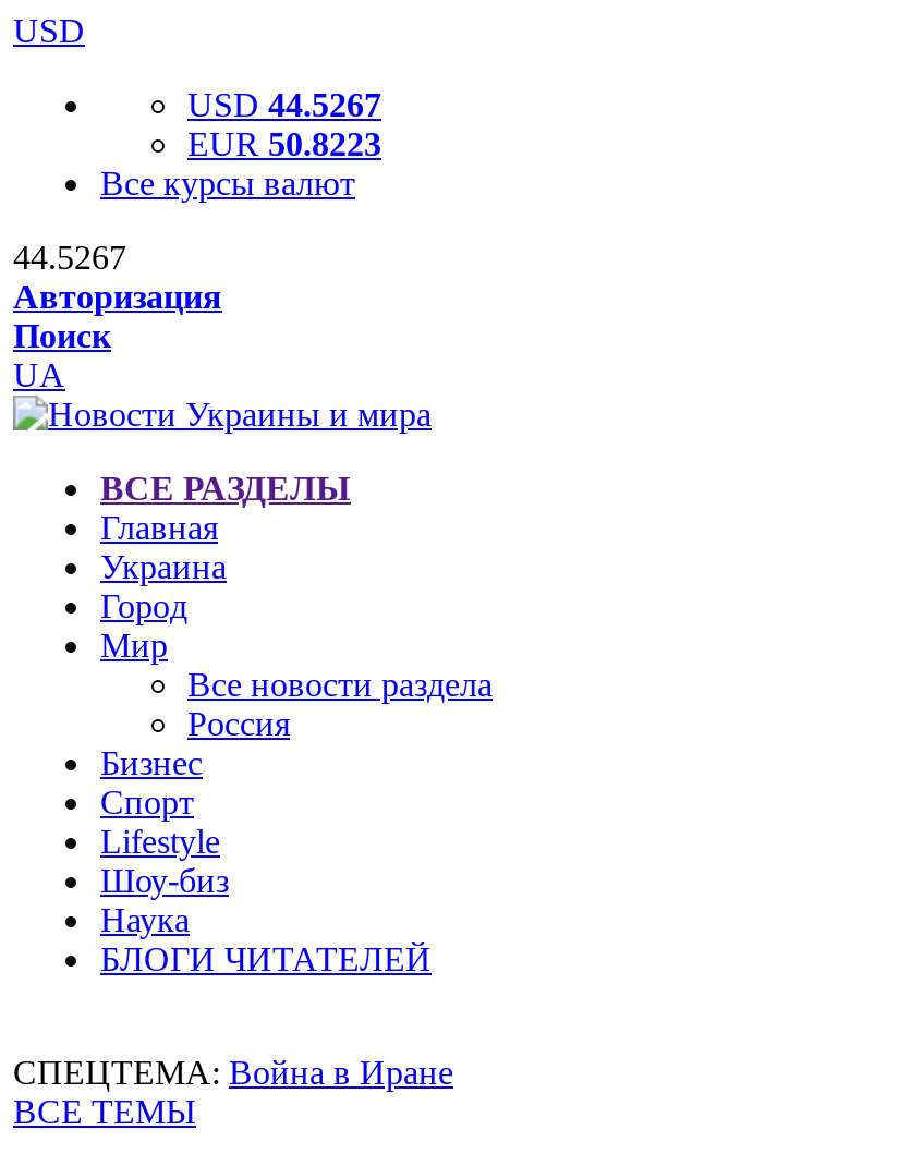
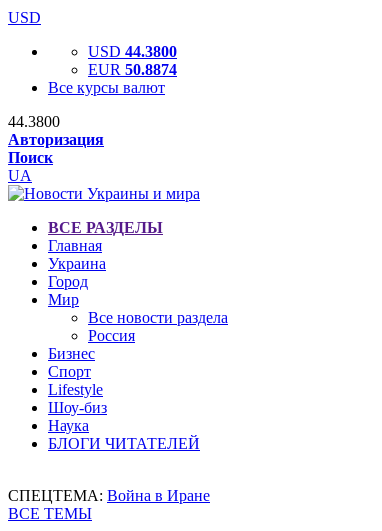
- USD 44.5267
+ USD 44.3800

- EUR 50.8223
+ EUR 50.8874

- 44.5267
+ 44.3800
